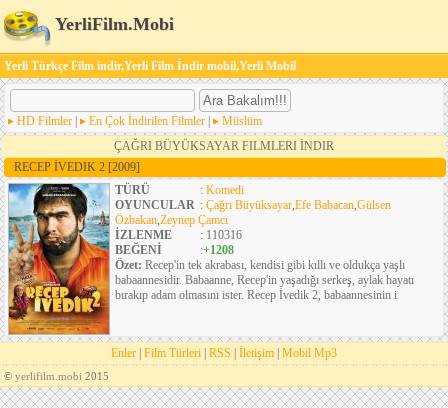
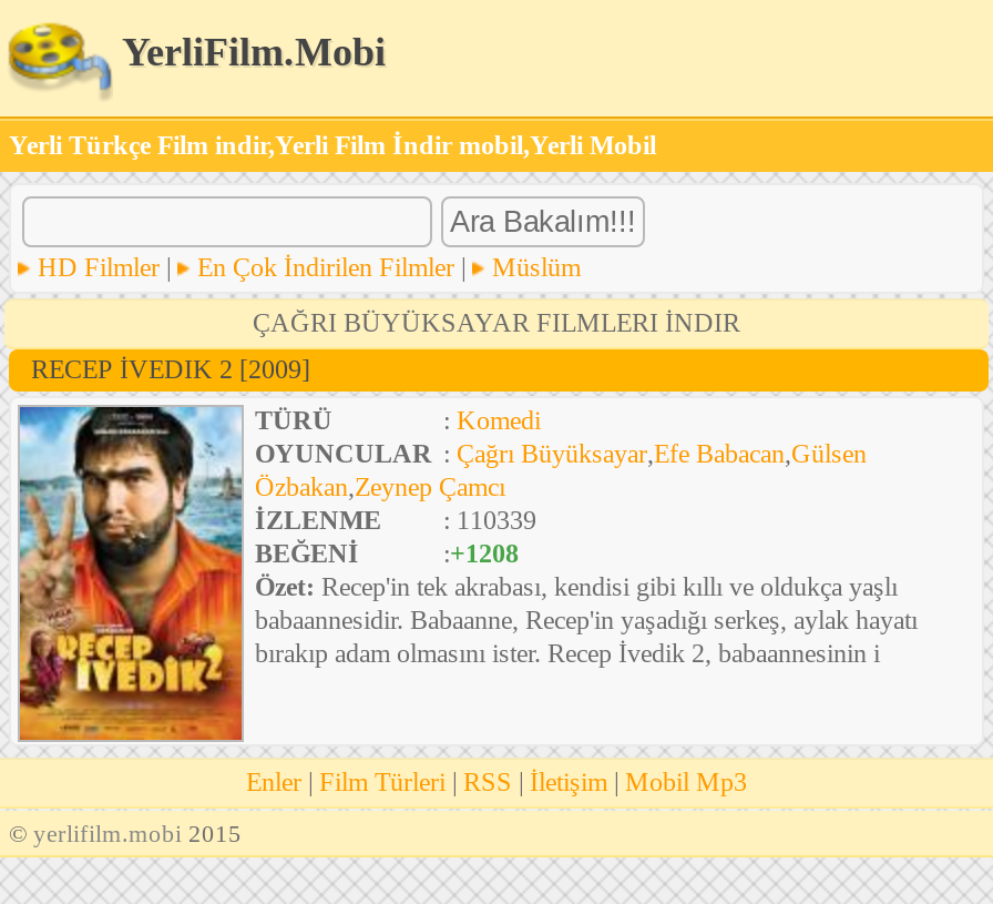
- İZLENME : 110316
+ İZLENME : 110339
